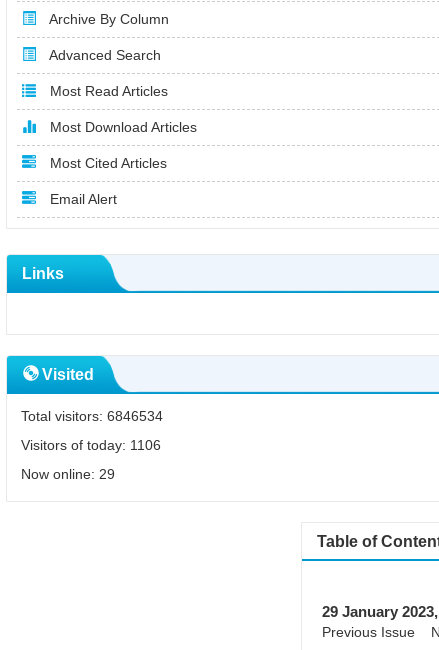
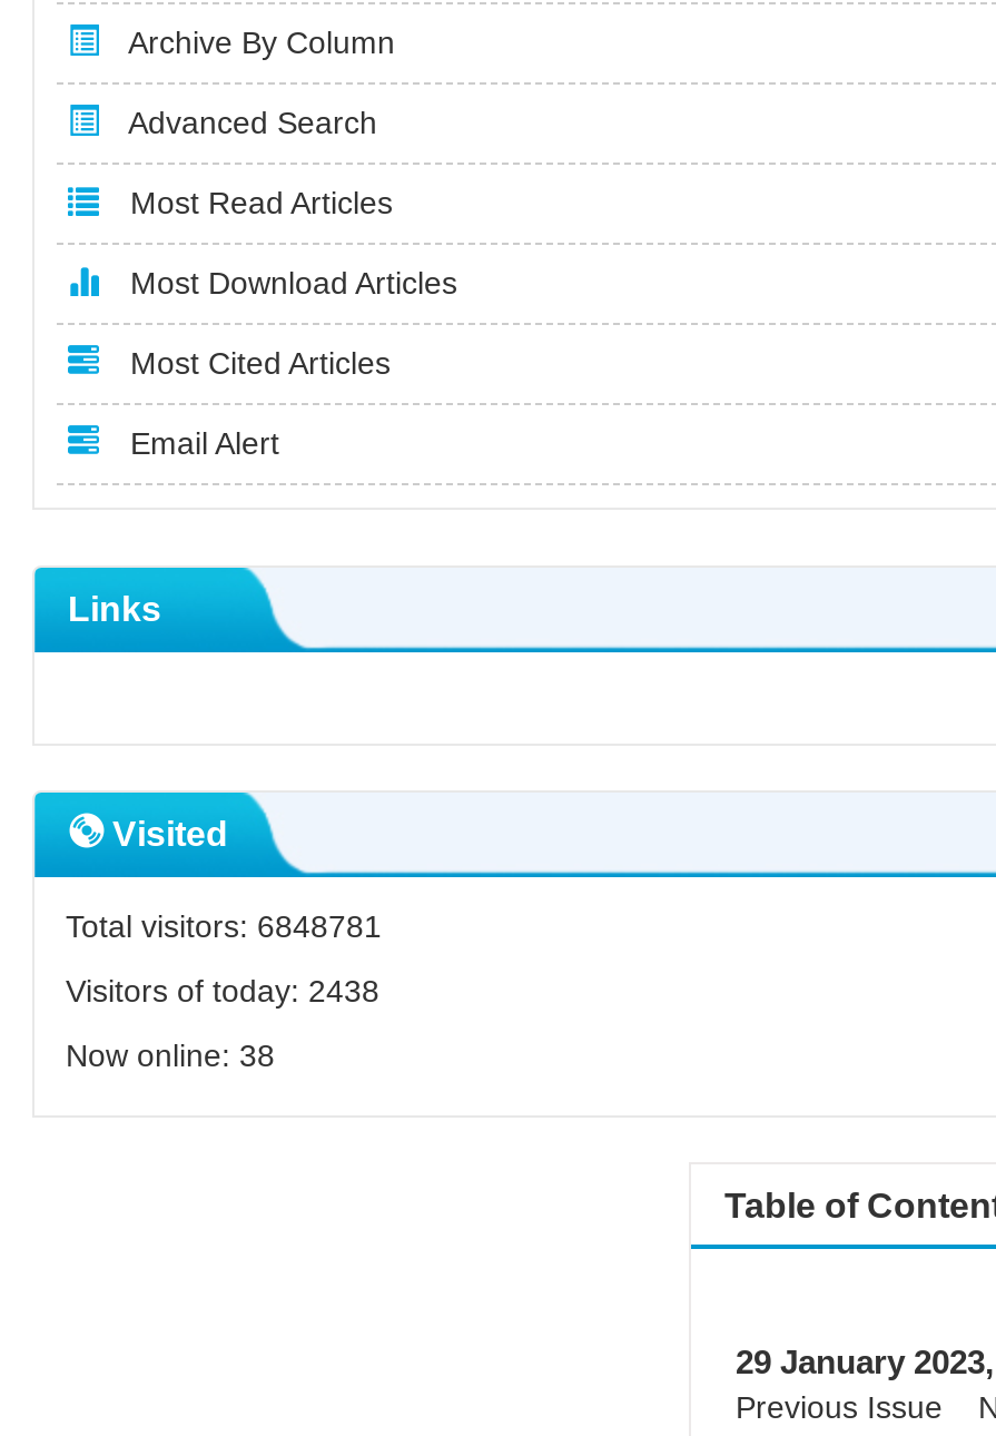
- Total visitors: 6846534
+ Total visitors: 6848781

- Visitors of today: 1106
+ Visitors of today: 2438

- Now online: 29
+ Now online: 38
